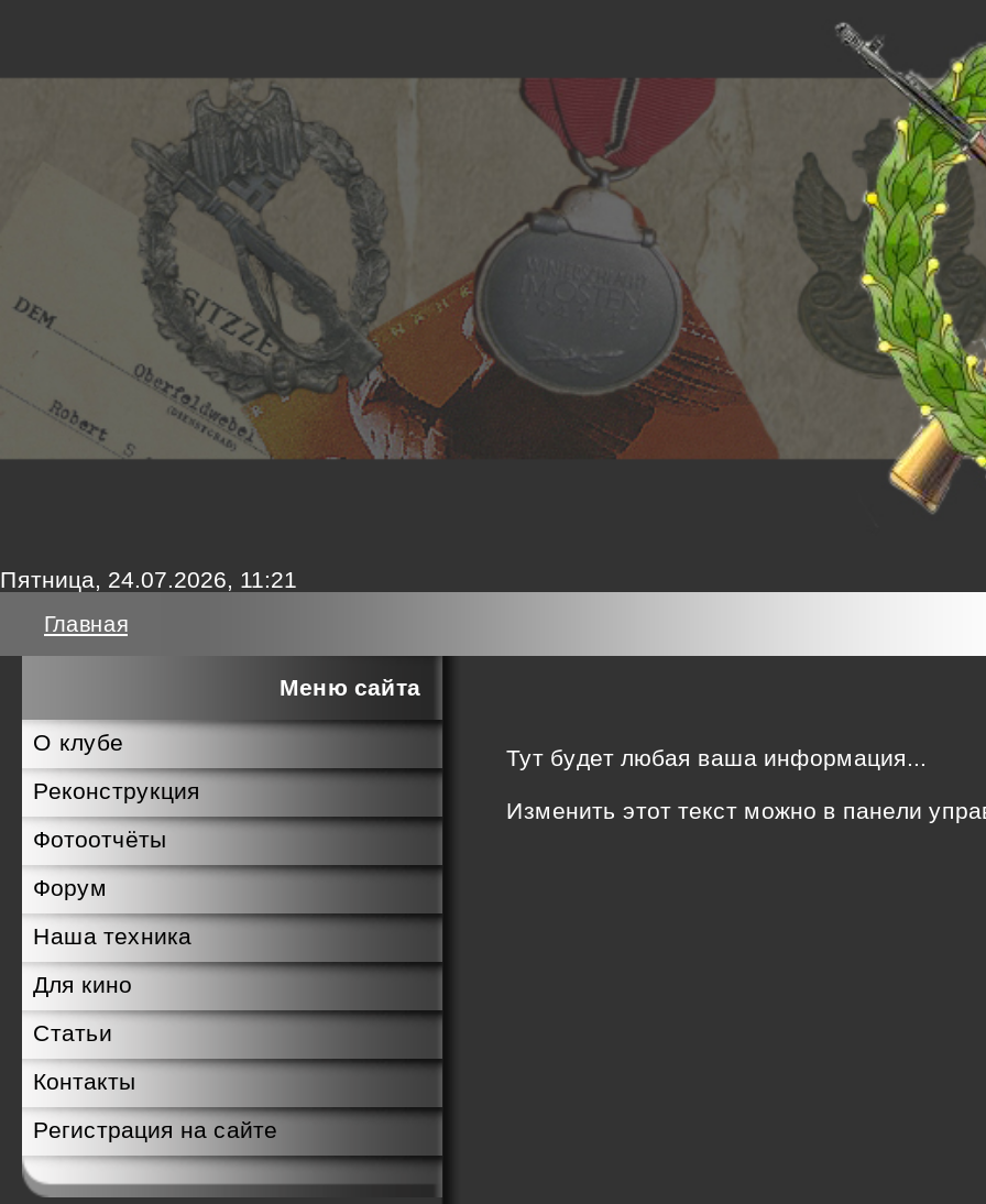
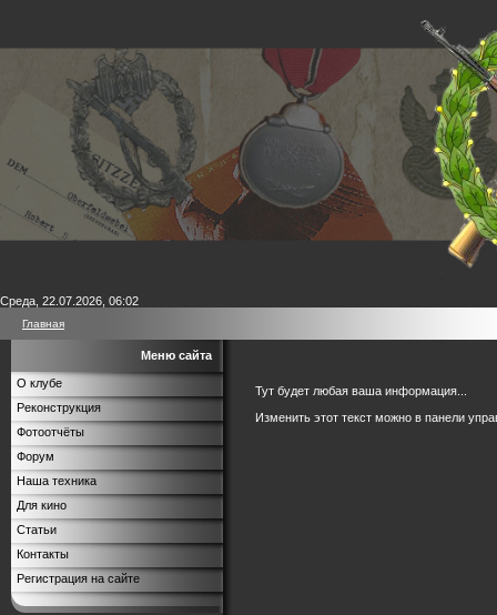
- Пятница, 24.07.2026, 11:21
+ Среда, 22.07.2026, 06:02
